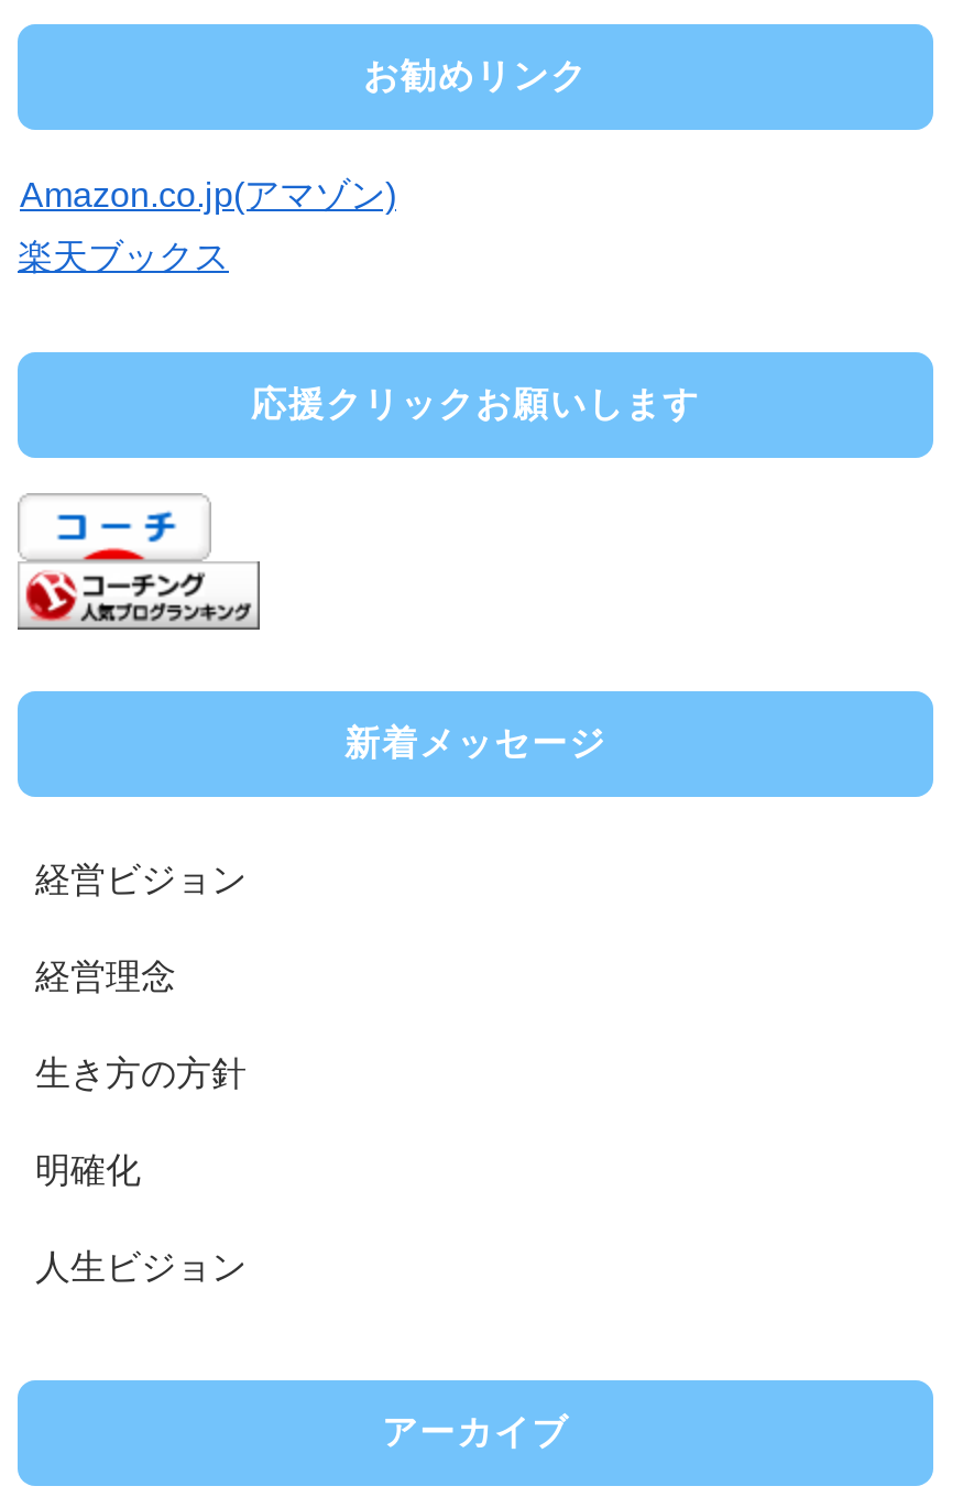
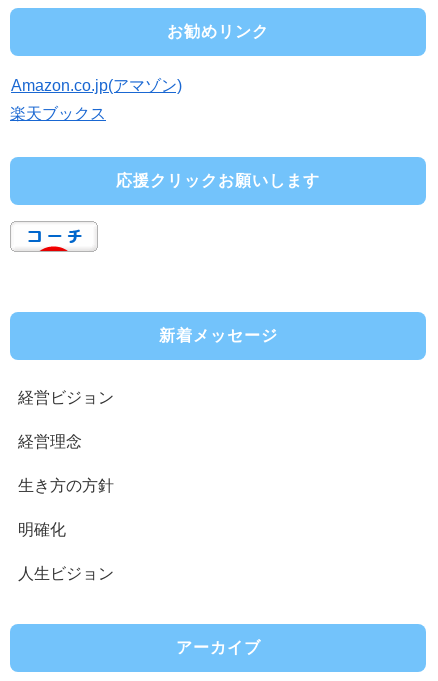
- [image]
